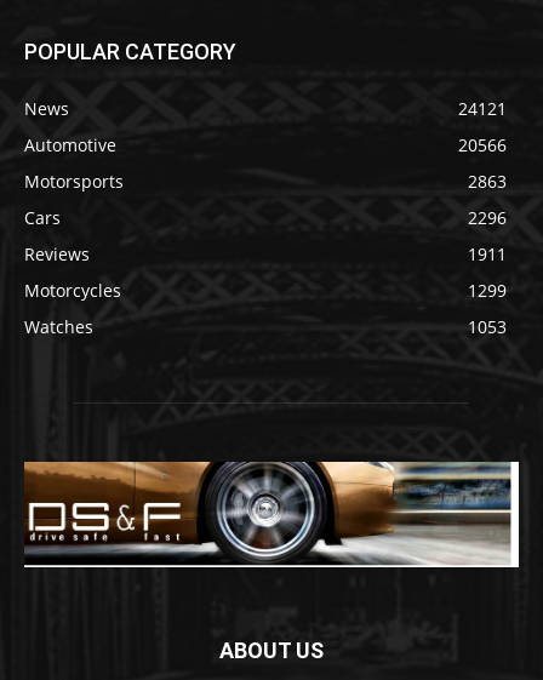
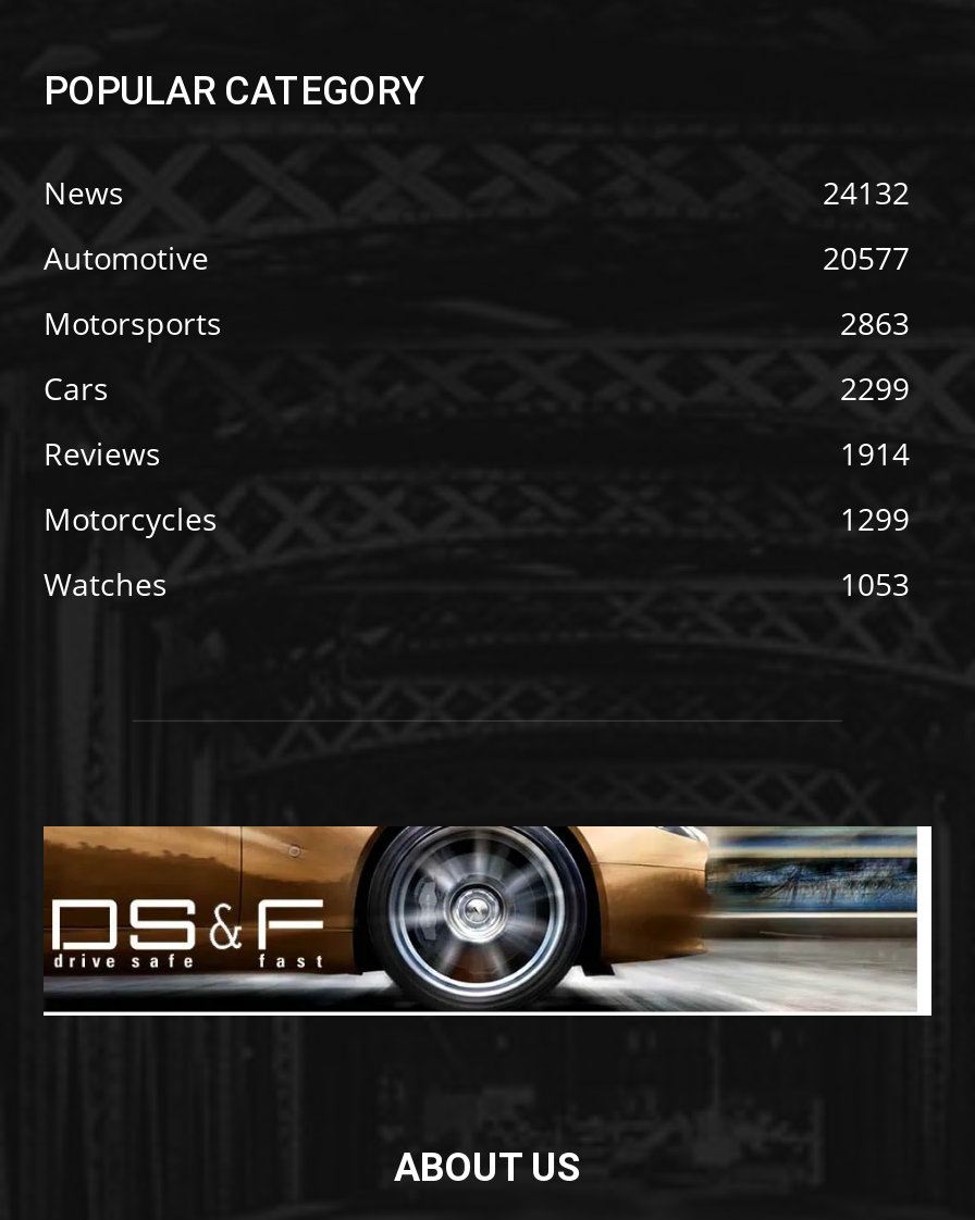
- 24121
+ 24132

- 20566
+ 20577

- 2296
+ 2299

- 1911
+ 1914
